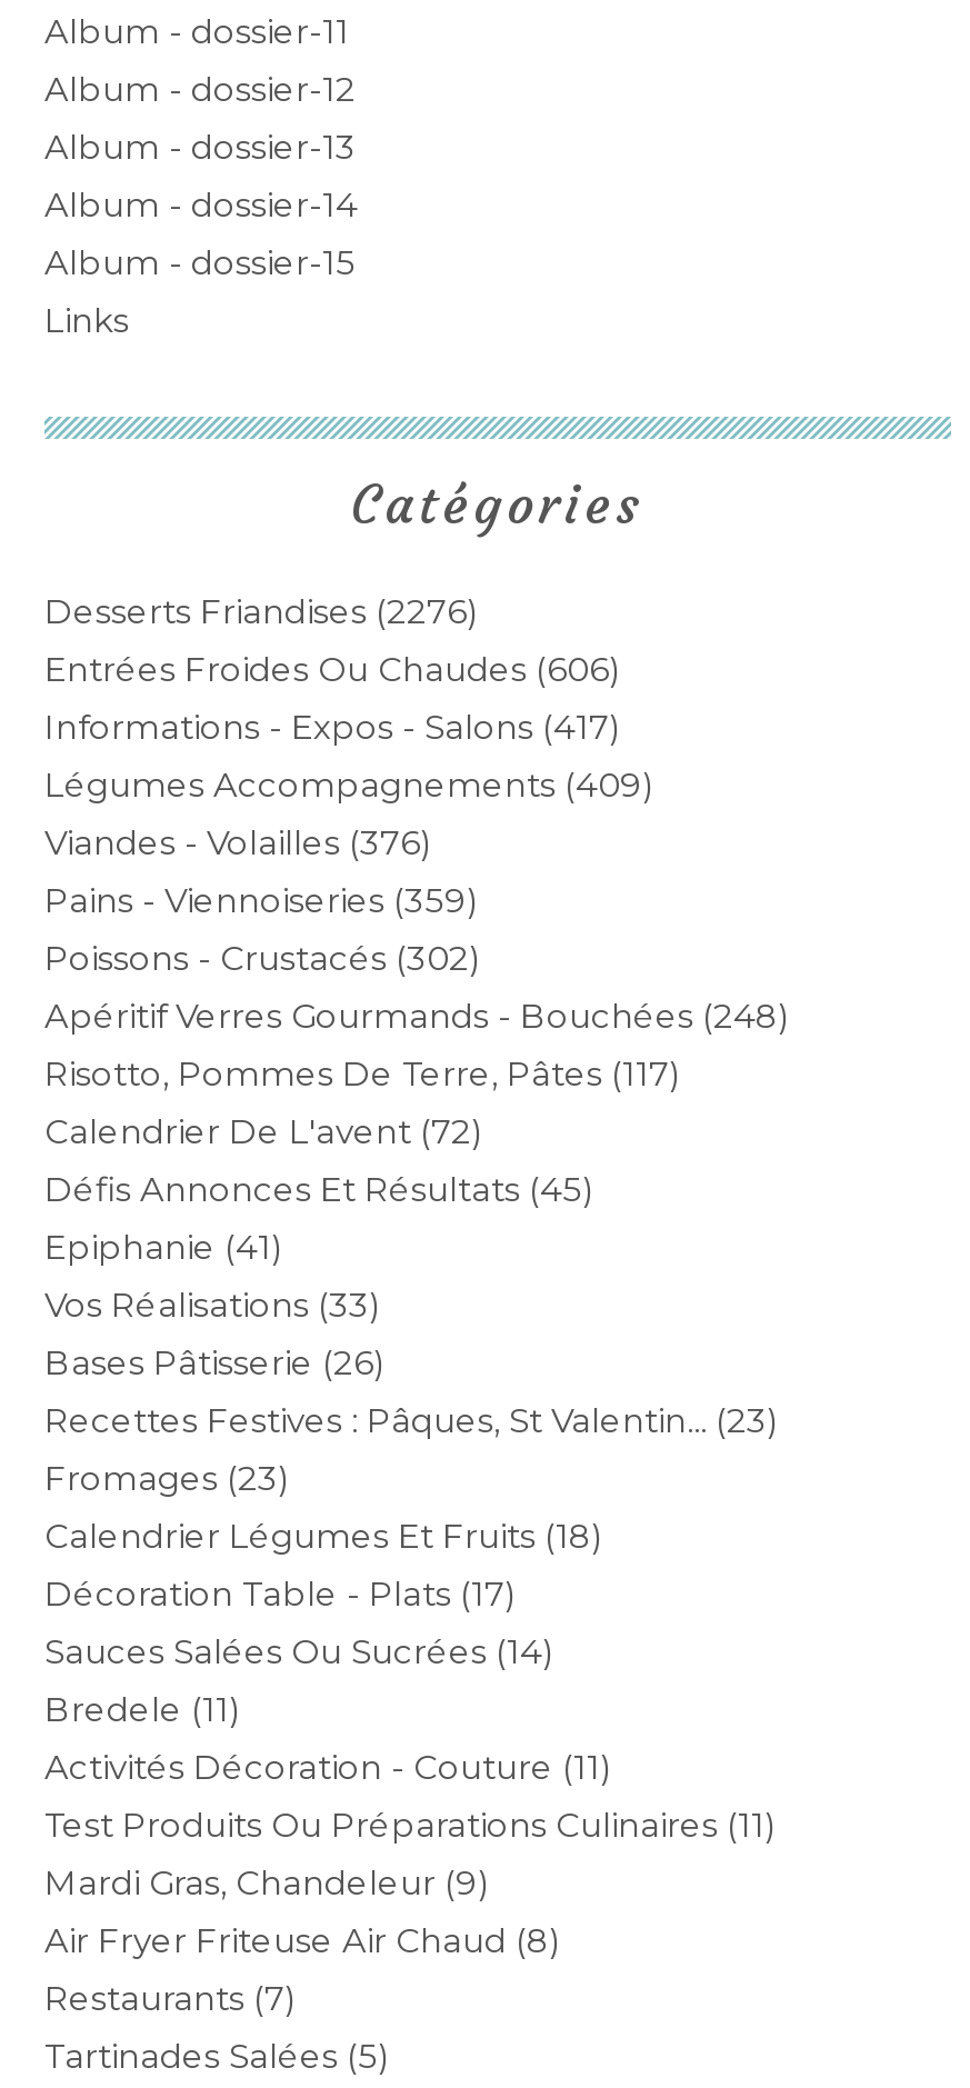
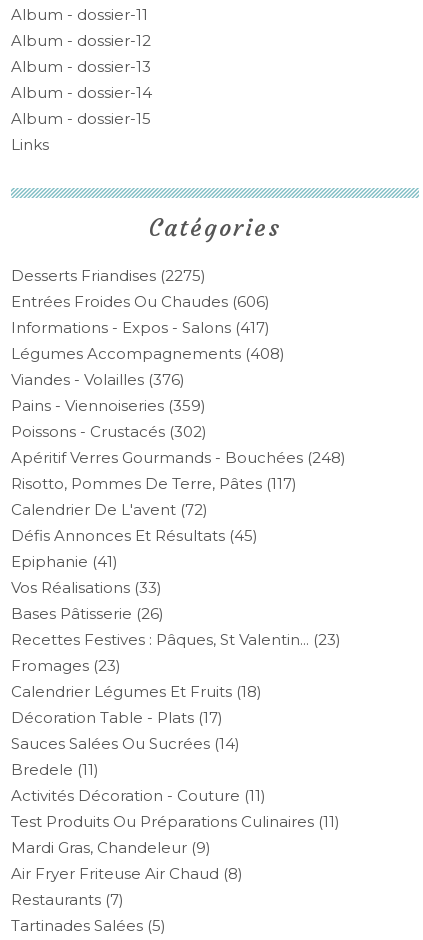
- Desserts Friandises (2276)
+ Desserts Friandises (2275)

- Légumes Accompagnements (409)
+ Légumes Accompagnements (408)
